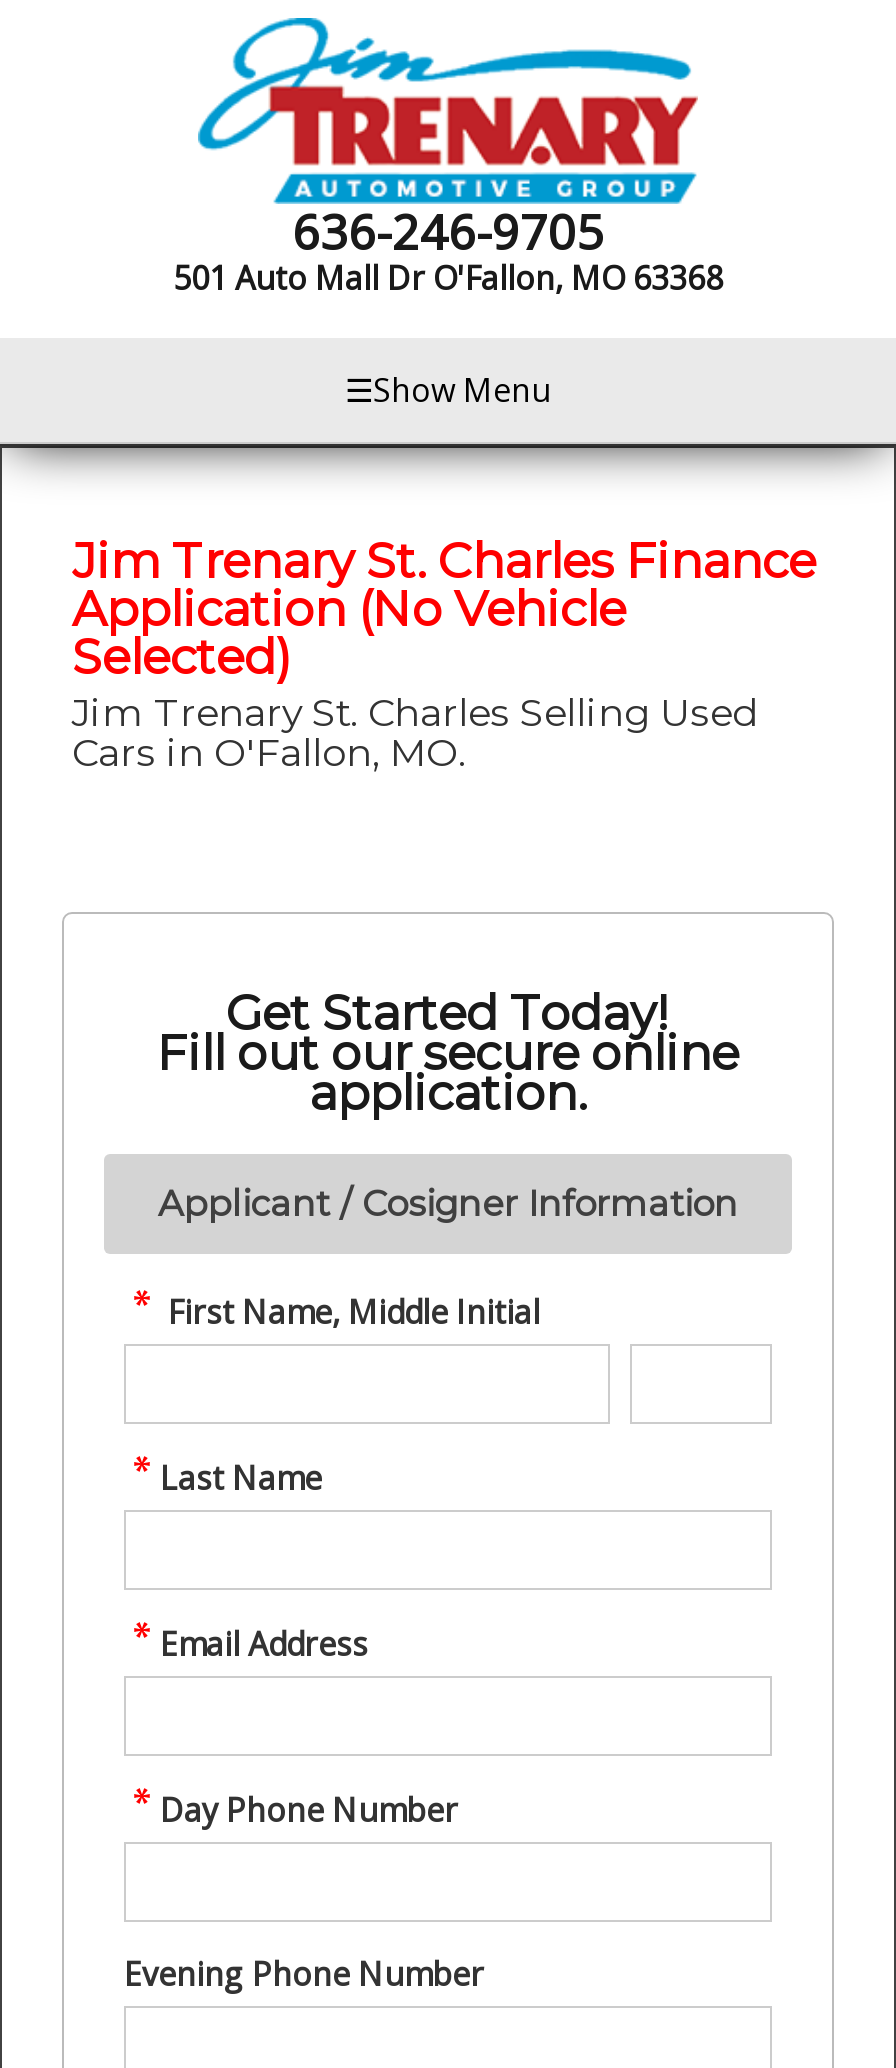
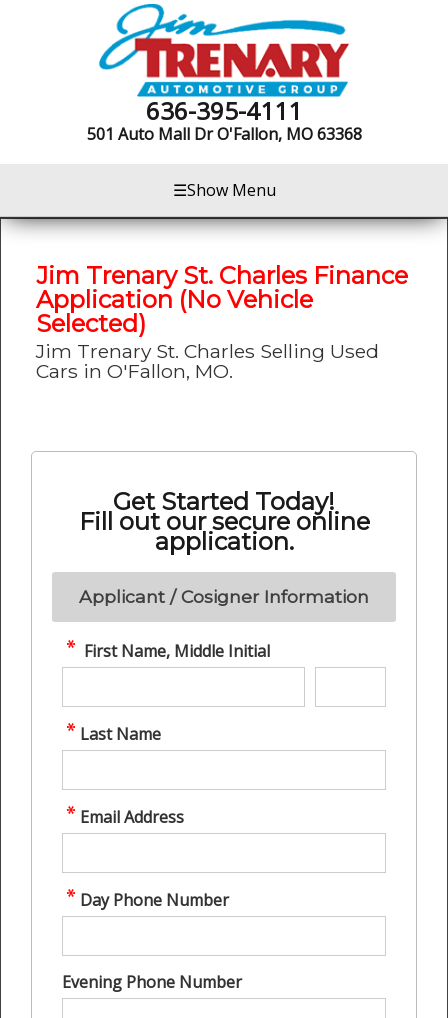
- 636-246-9705
+ 636-395-4111
